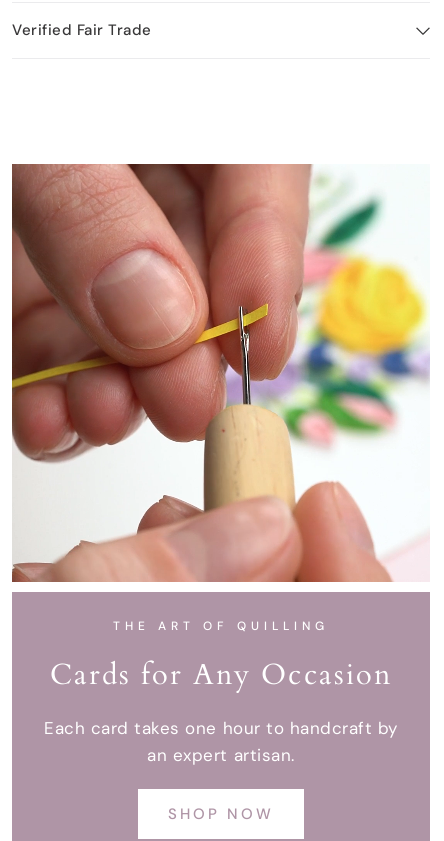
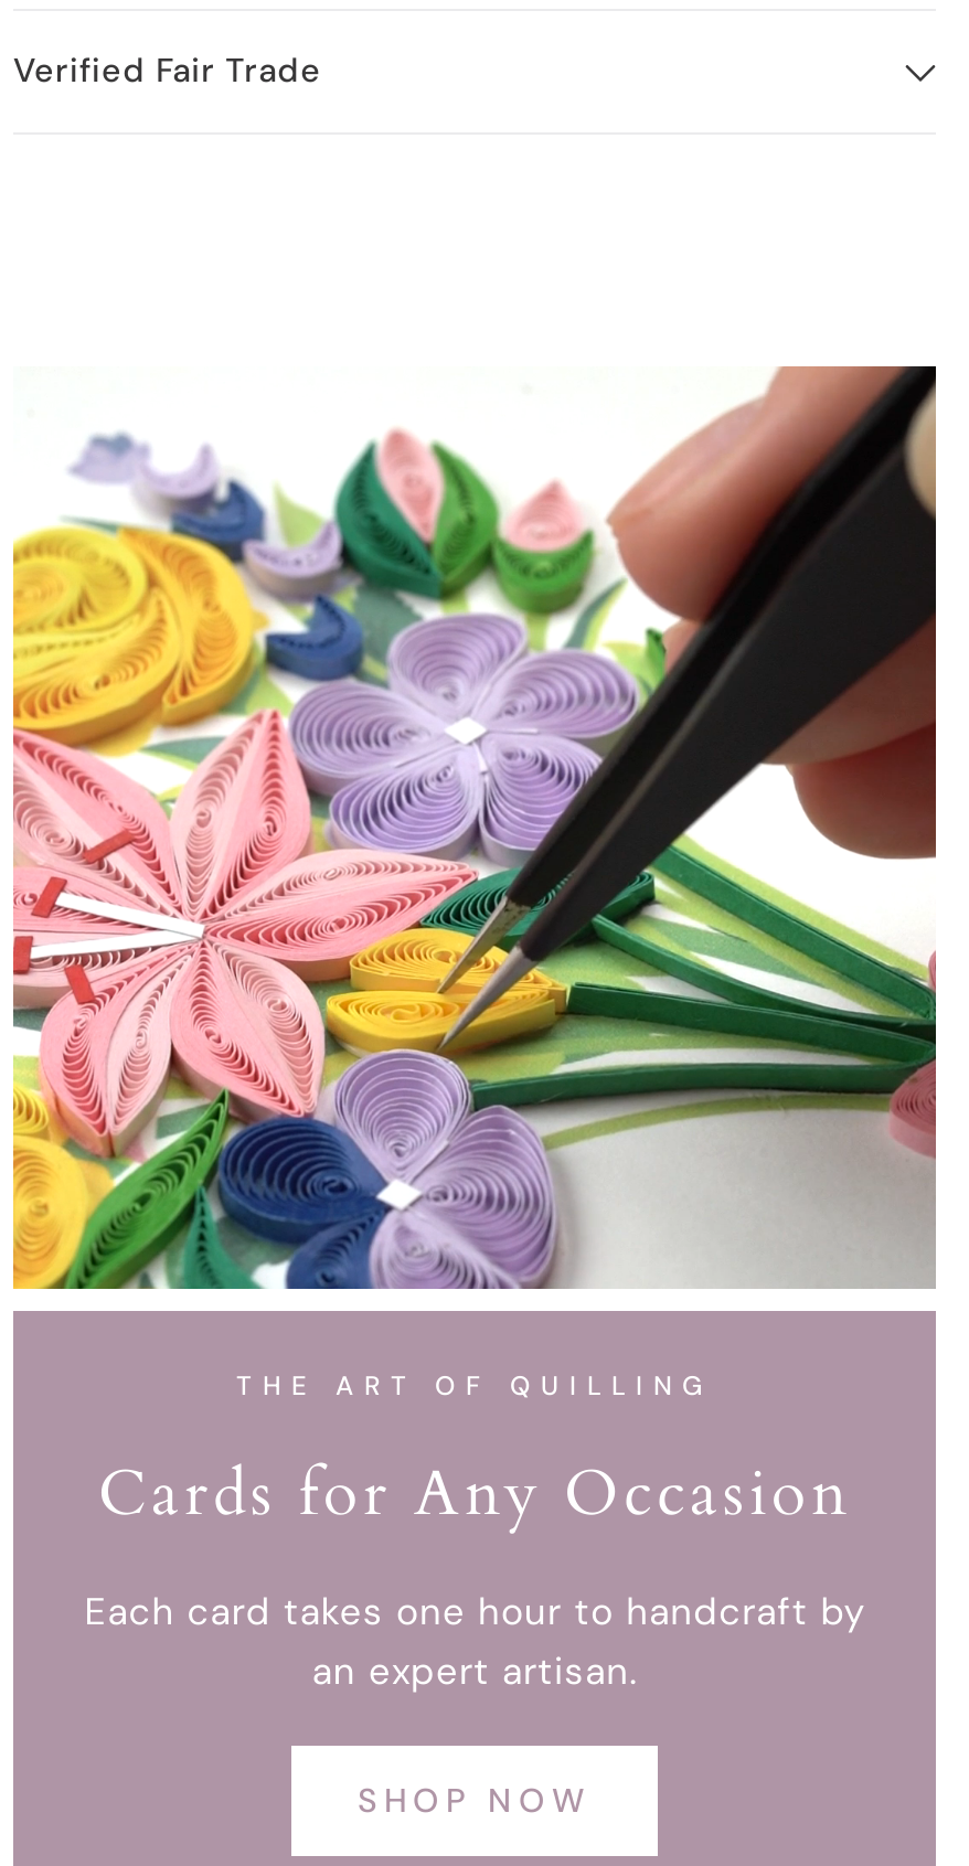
- [image]
+ [image]
